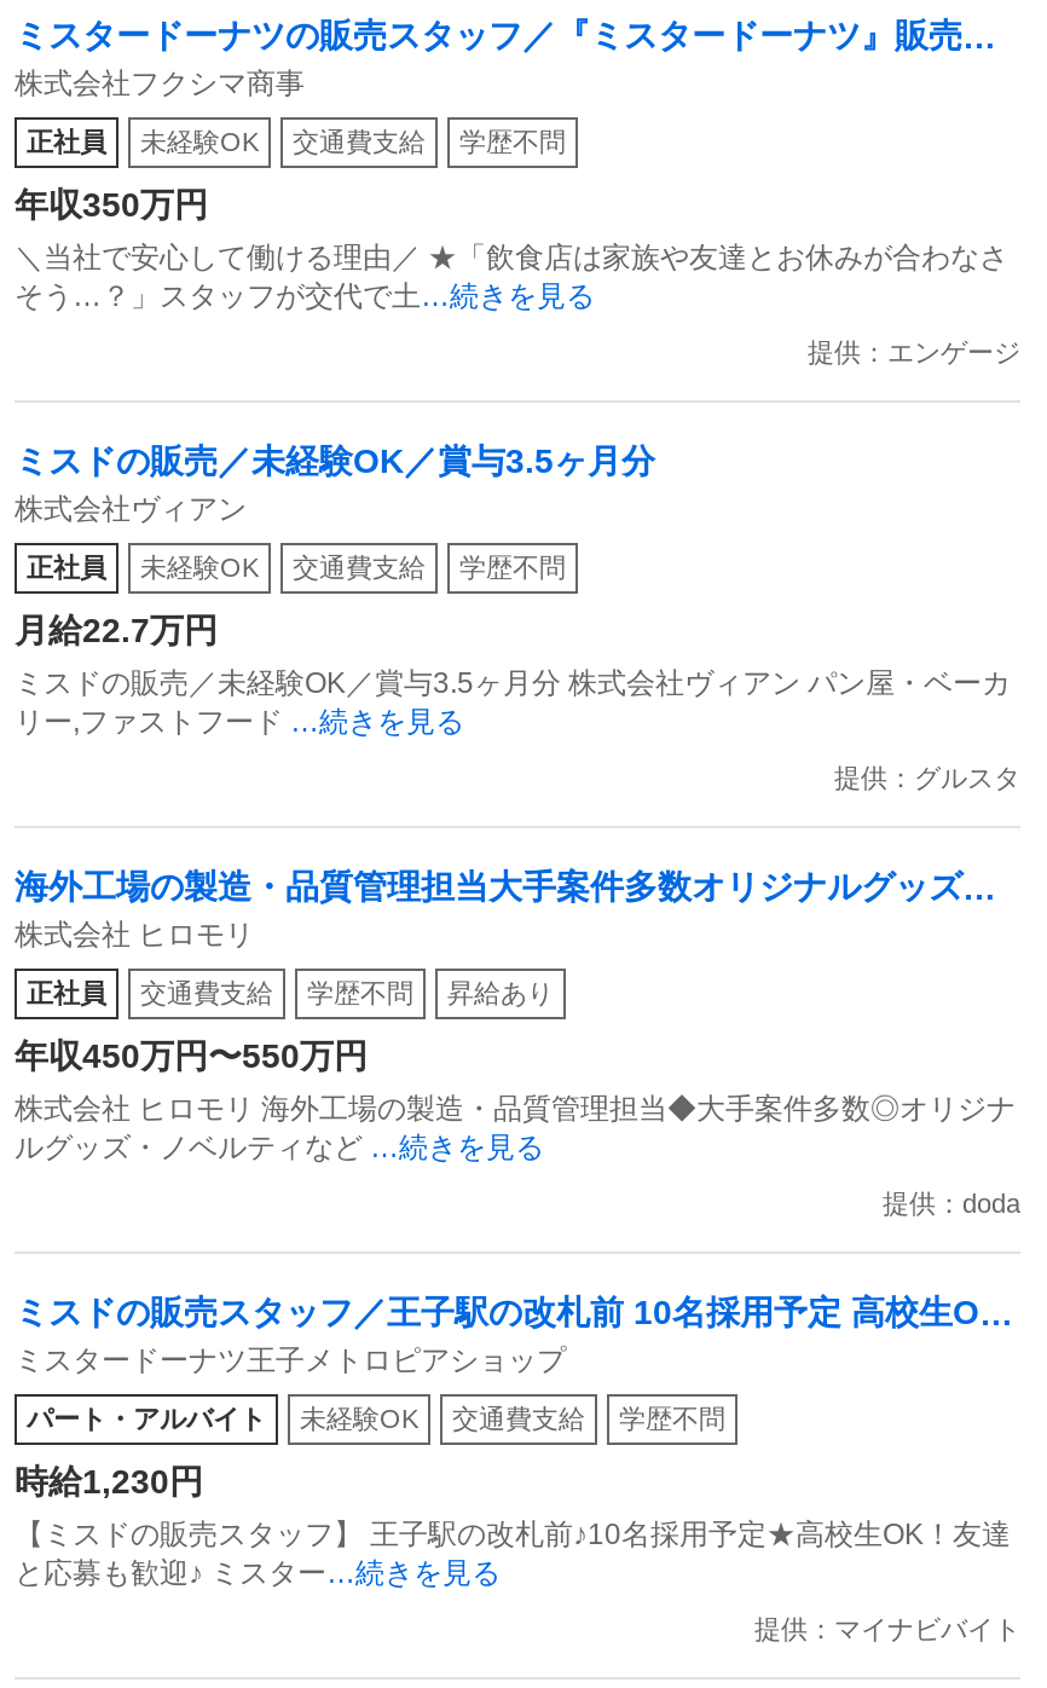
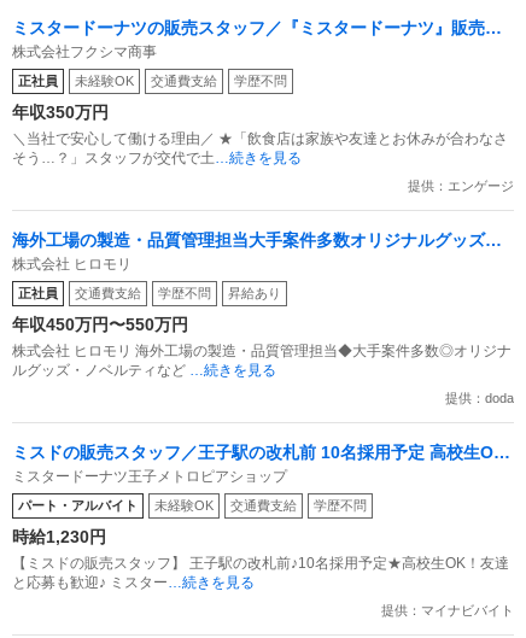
- ミスドの販売／未経験OK／賞与3.5ヶ月分
- 株式会社ヴィアン
- 正社員
- 未経験OK
- 交通費支給
- 学歴不問
- 月給22.7万円
- ミスドの販売／未経験OK／賞与3.5ヶ月分 株式会社ヴィアン パン屋・ベーカ
- リー,ファストフード…続きを見る
- 提供：グルスタ
